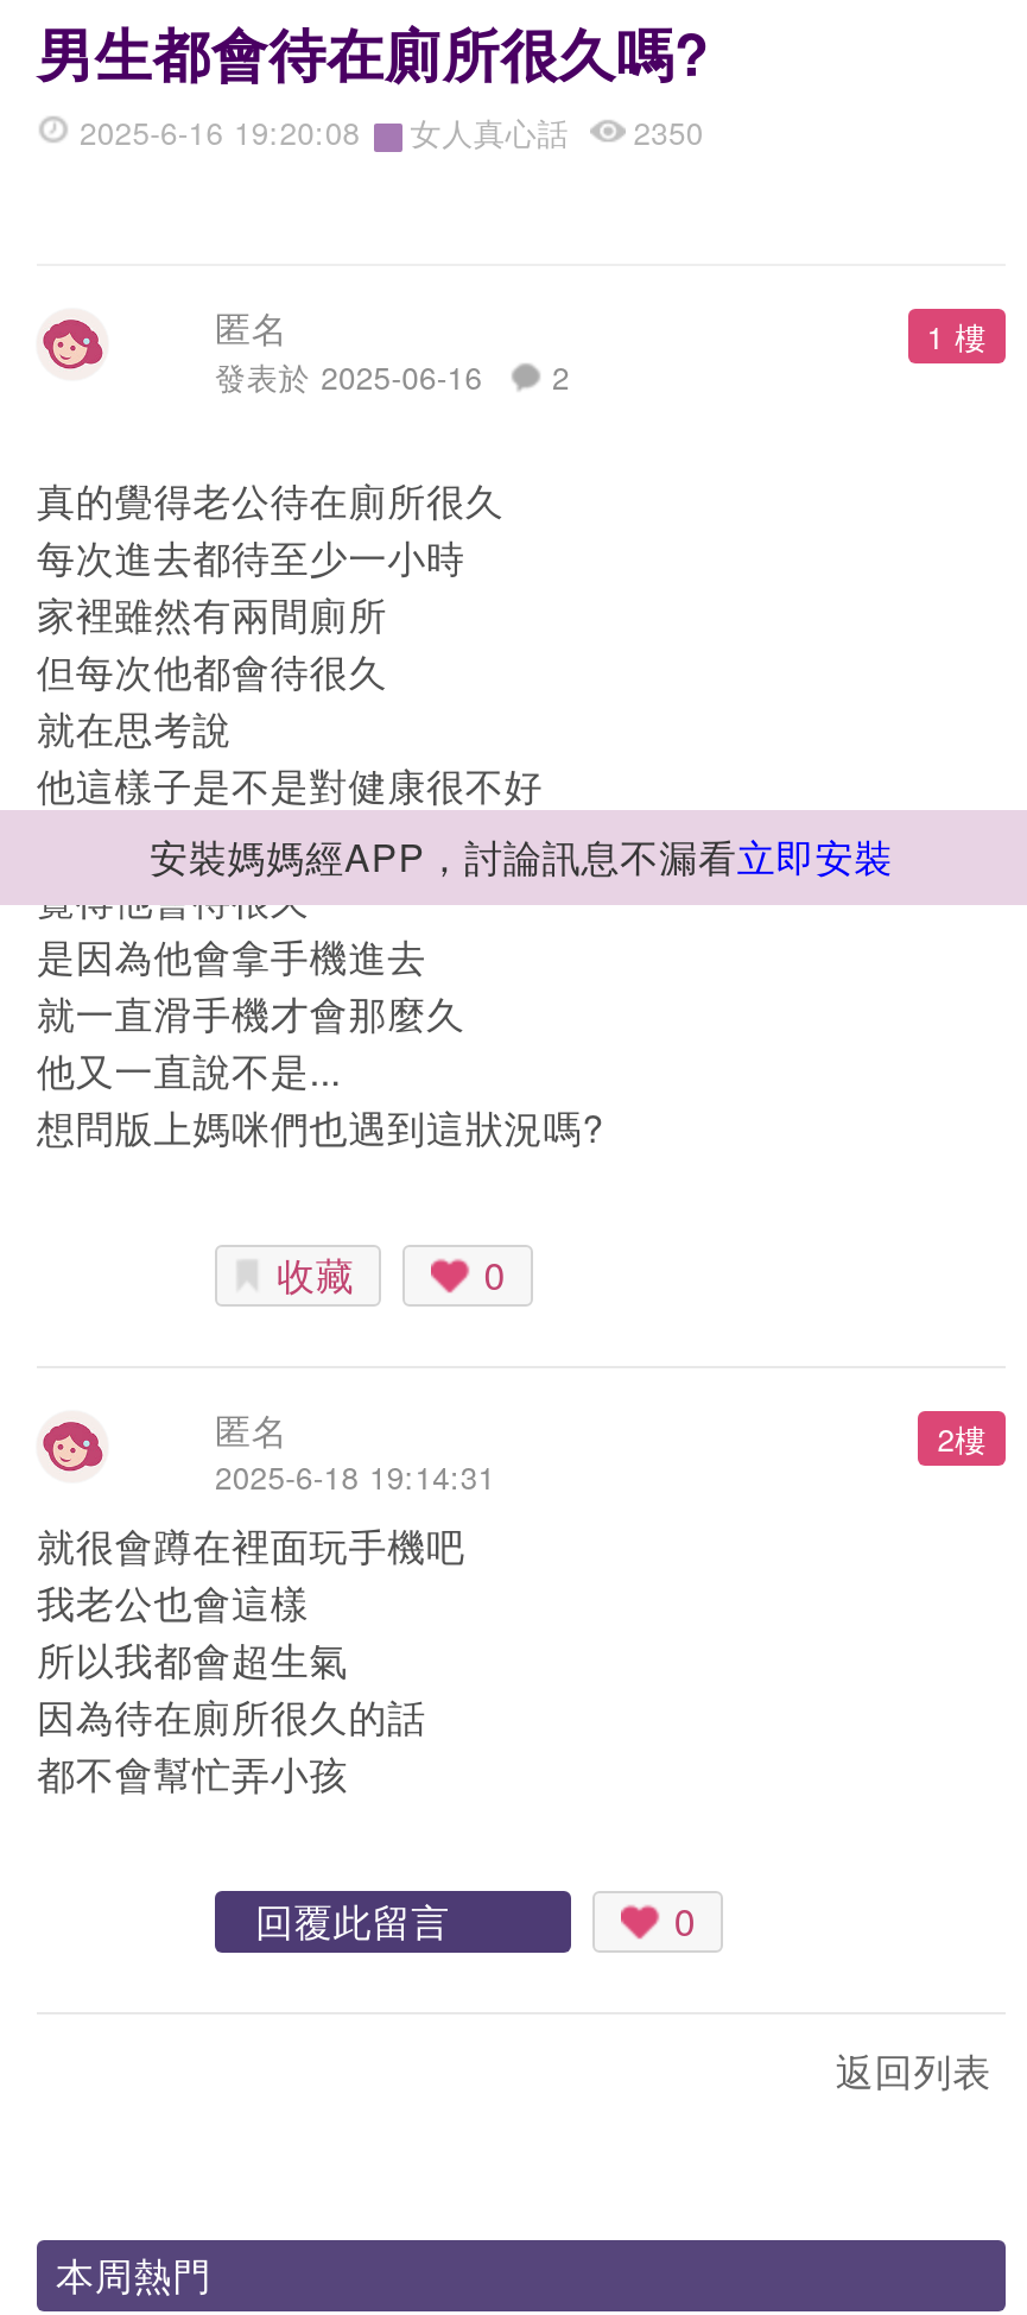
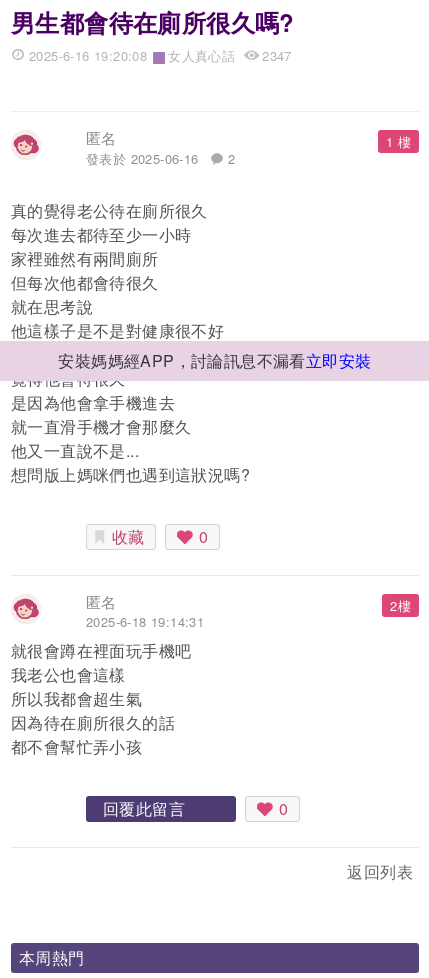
- 2025-6-16 19:20:08 女人真心話 2350
+ 2025-6-16 19:20:08 女人真心話 2347
